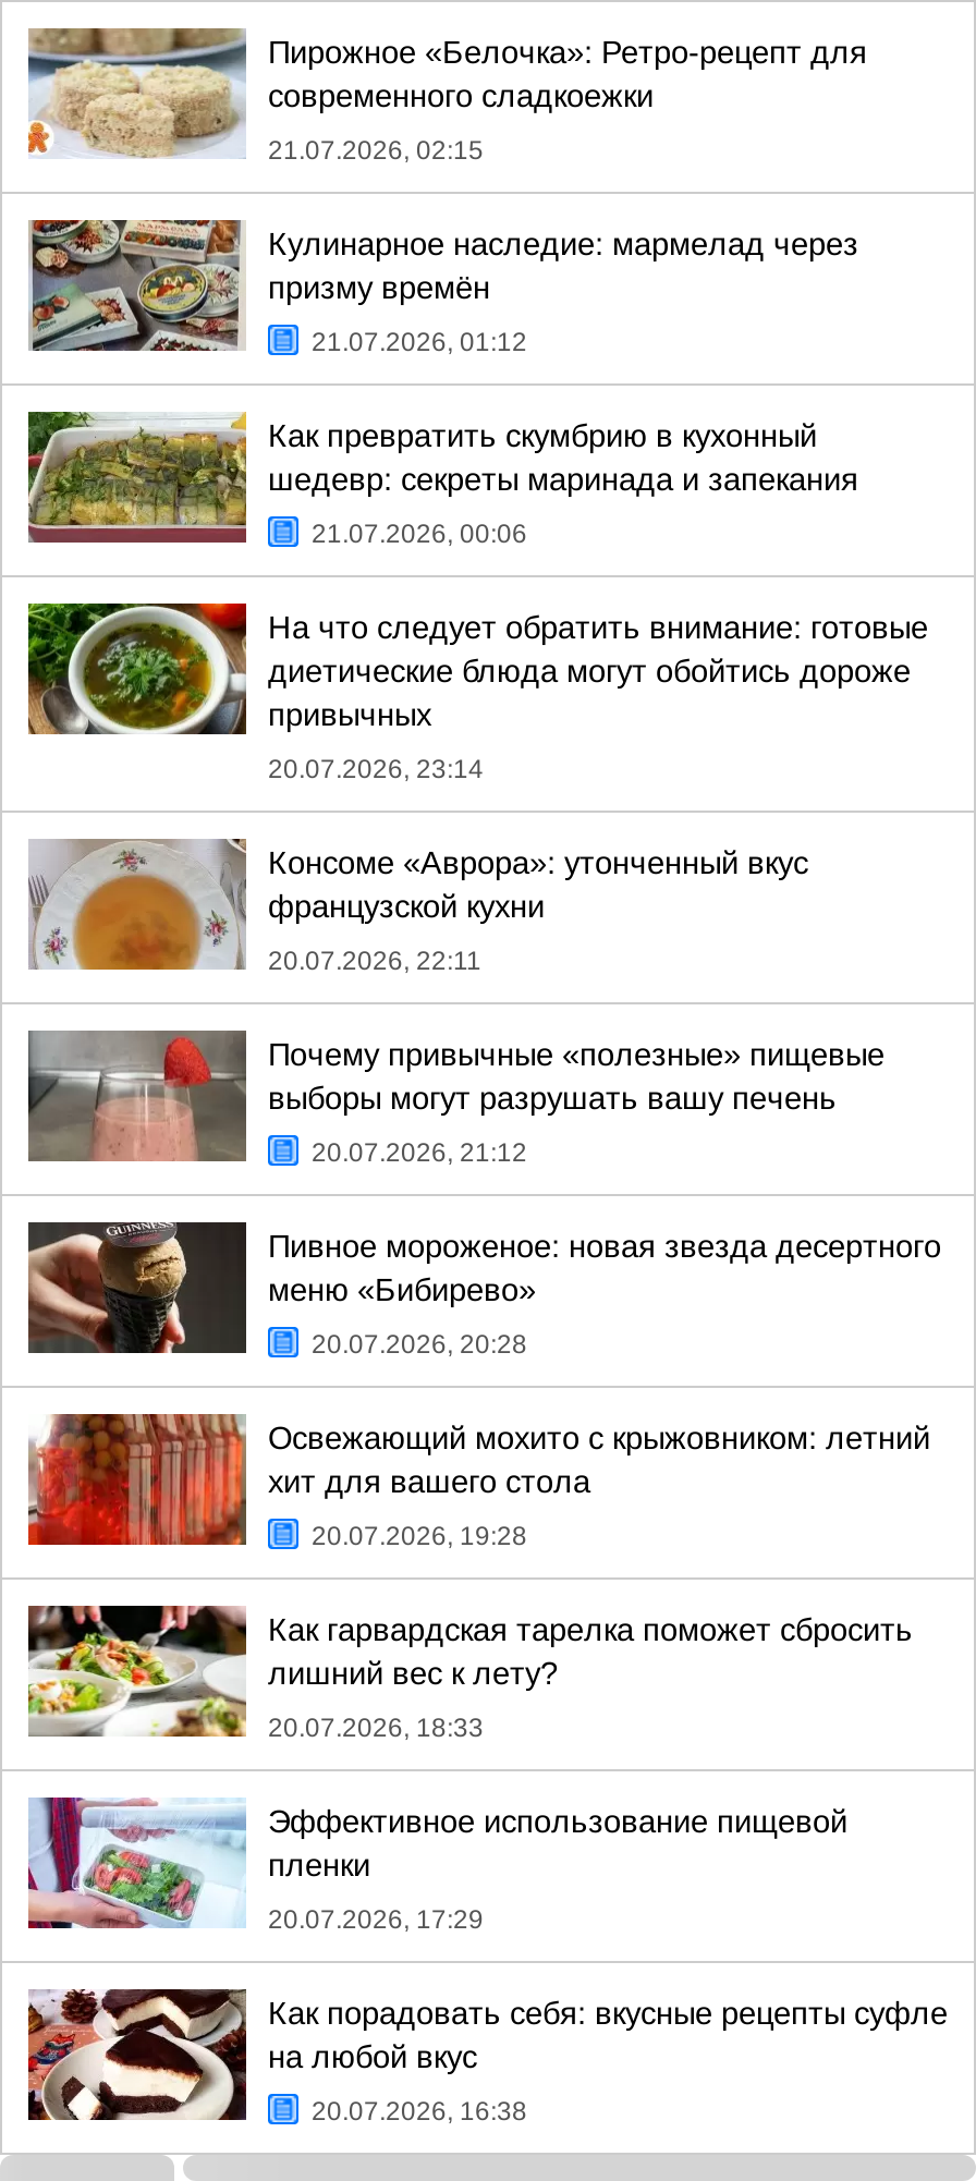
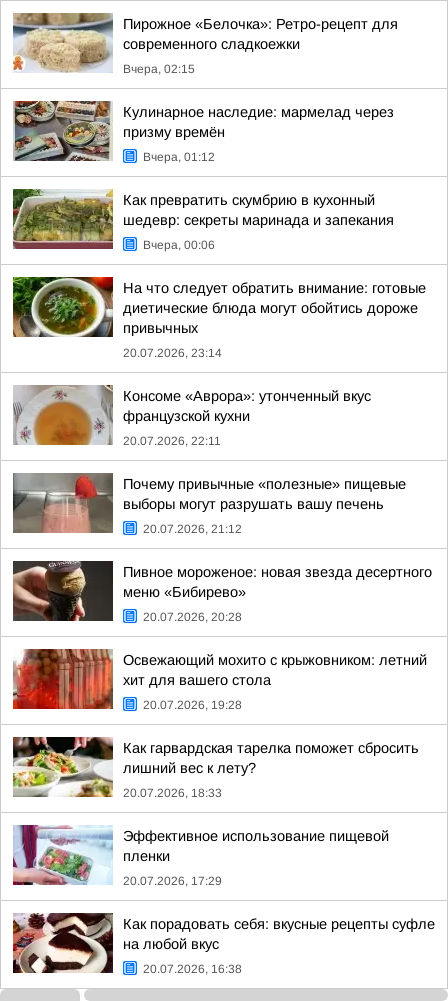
- 21.07.2026, 02:15
+ Вчера, 02:15

- 21.07.2026, 01:12
+ Вчера, 01:12

- 21.07.2026, 00:06
+ Вчера, 00:06
